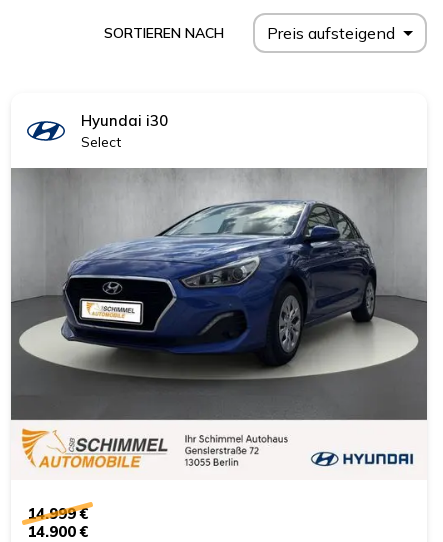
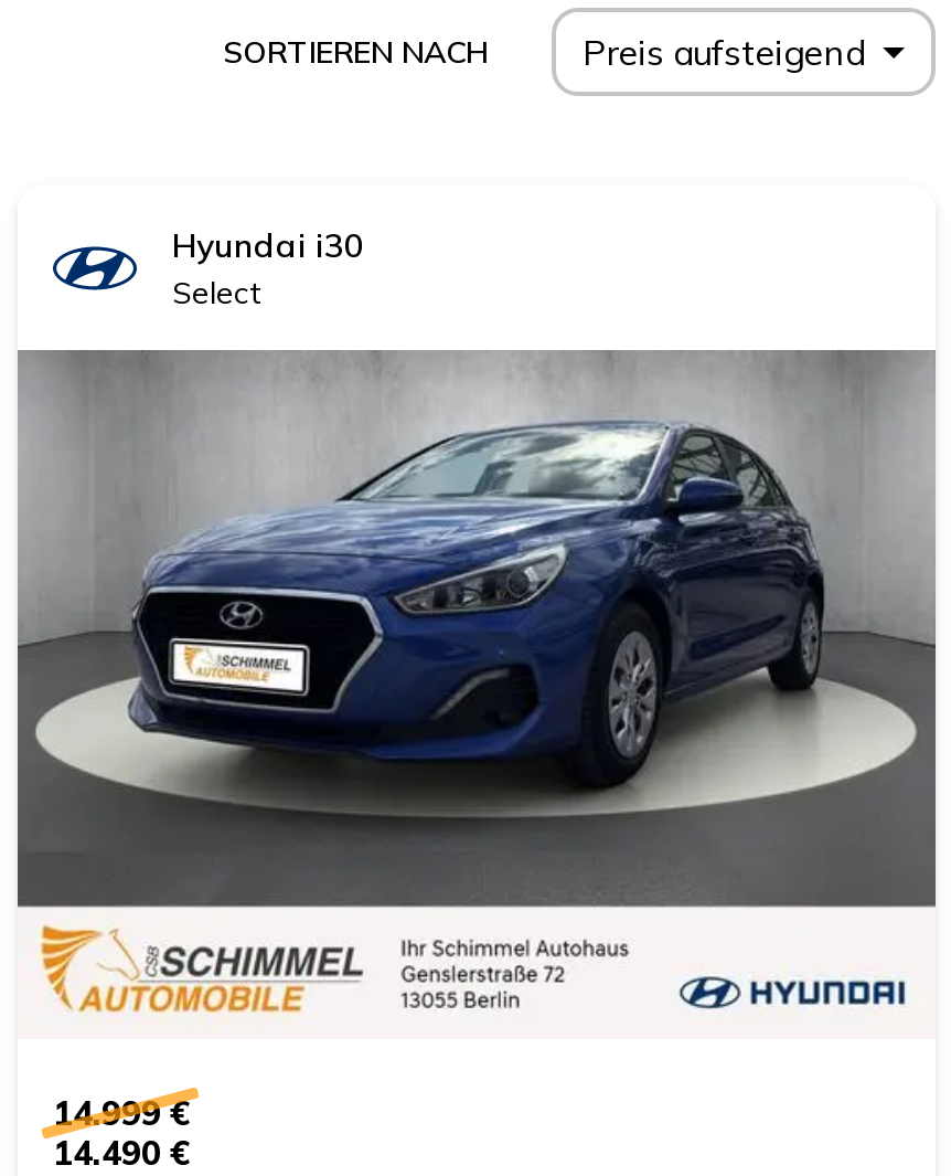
- 14.900 €
+ 14.490 €
